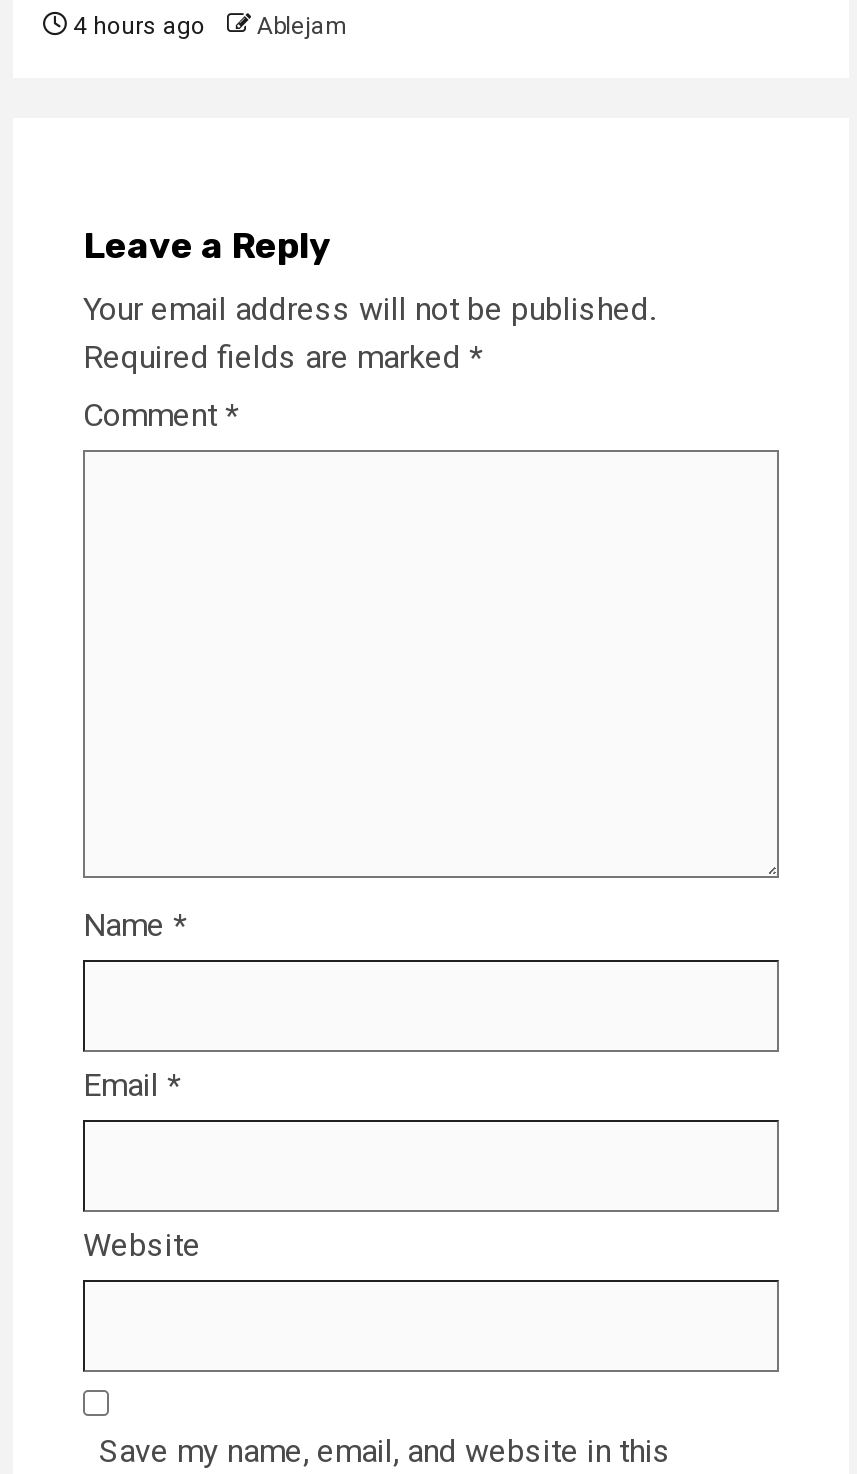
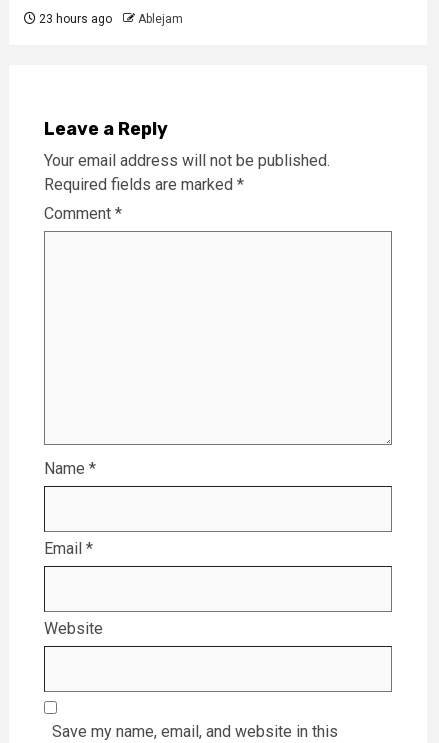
- 4 hours ago Ablejam
+ 23 hours ago Ablejam
